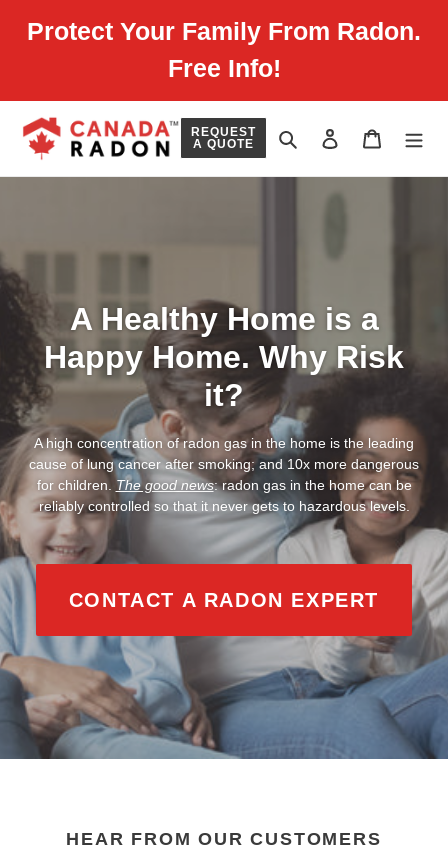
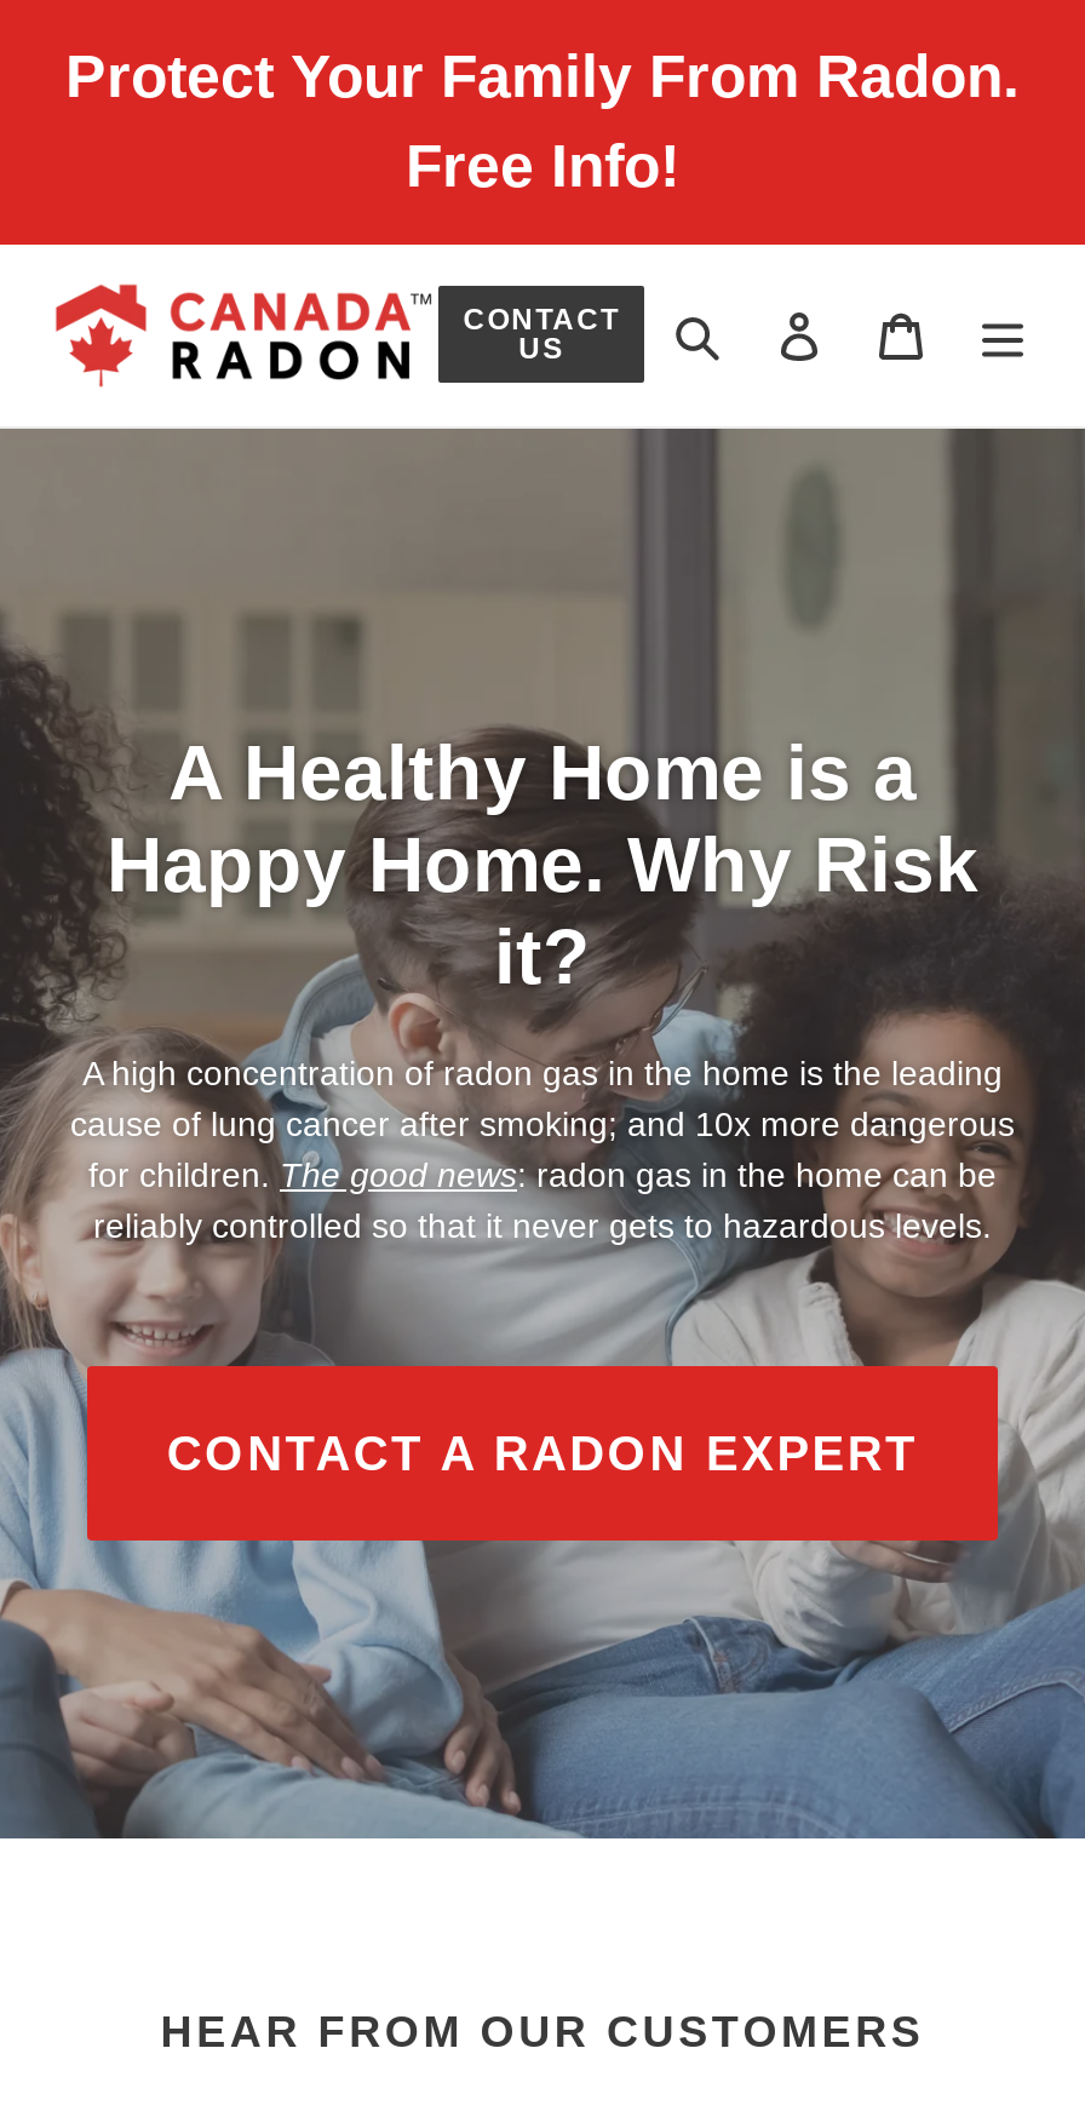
- REQUEST
- A QUOTE
+ CONTACT
+ US
